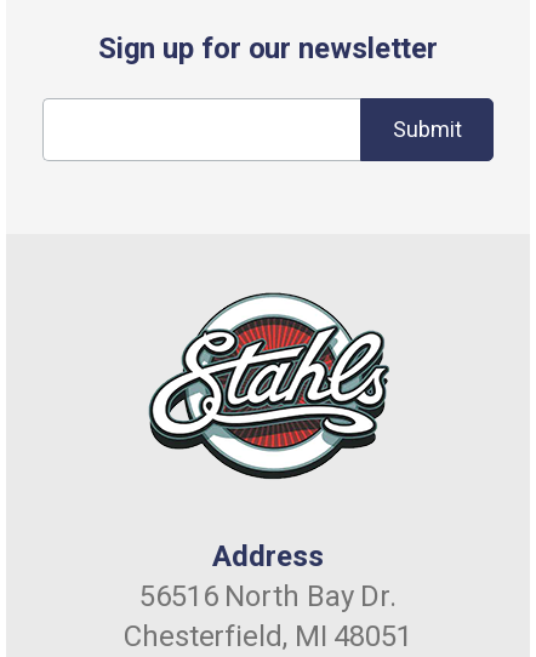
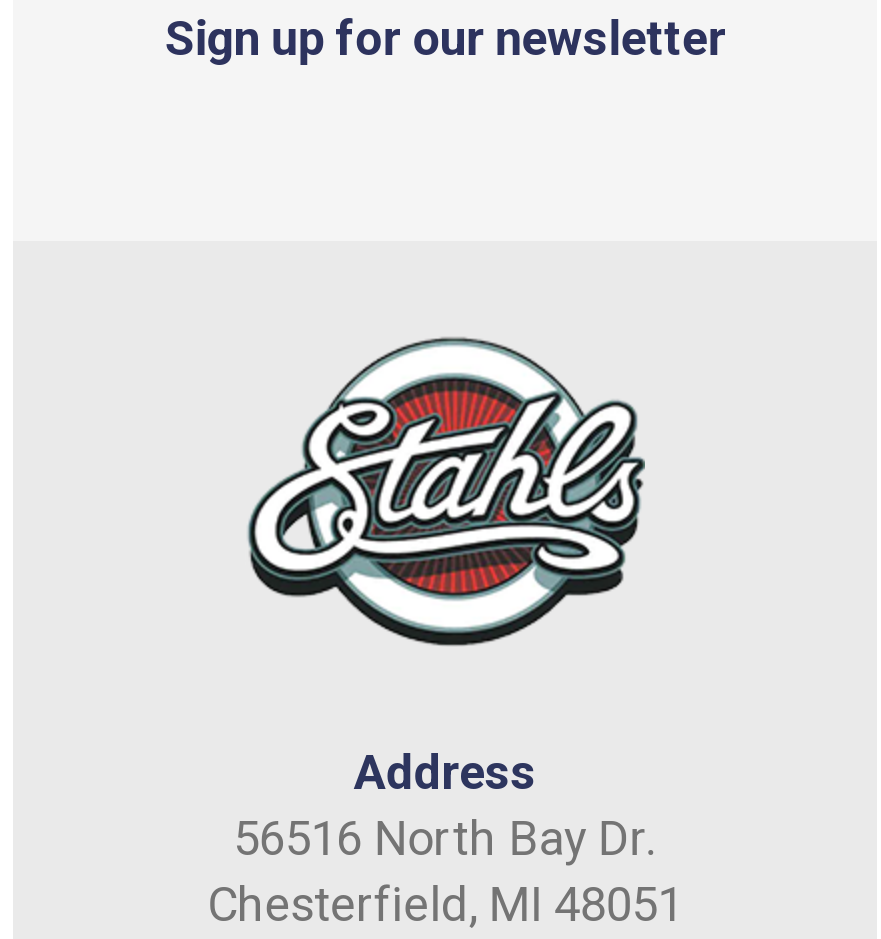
- Submit
